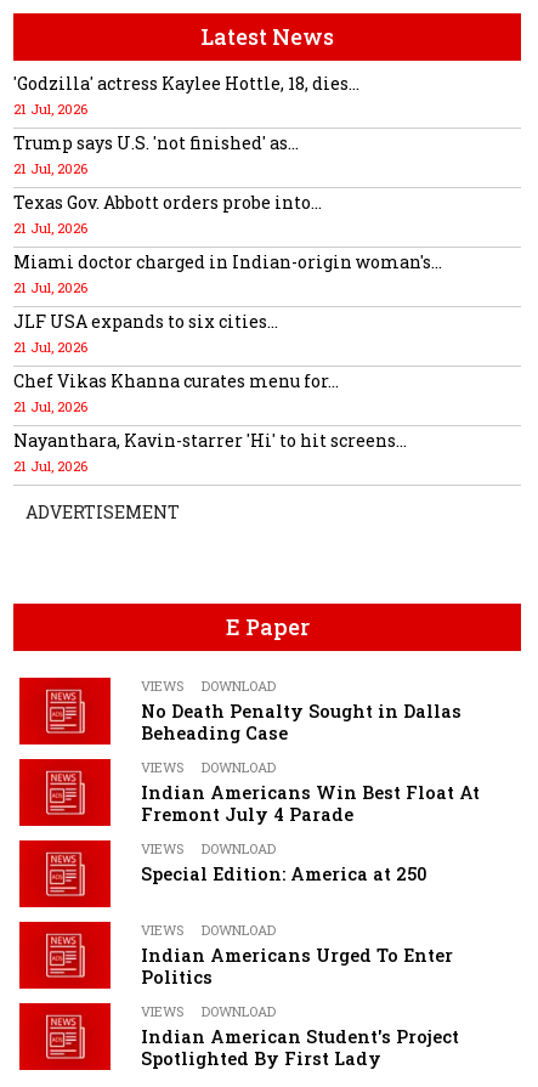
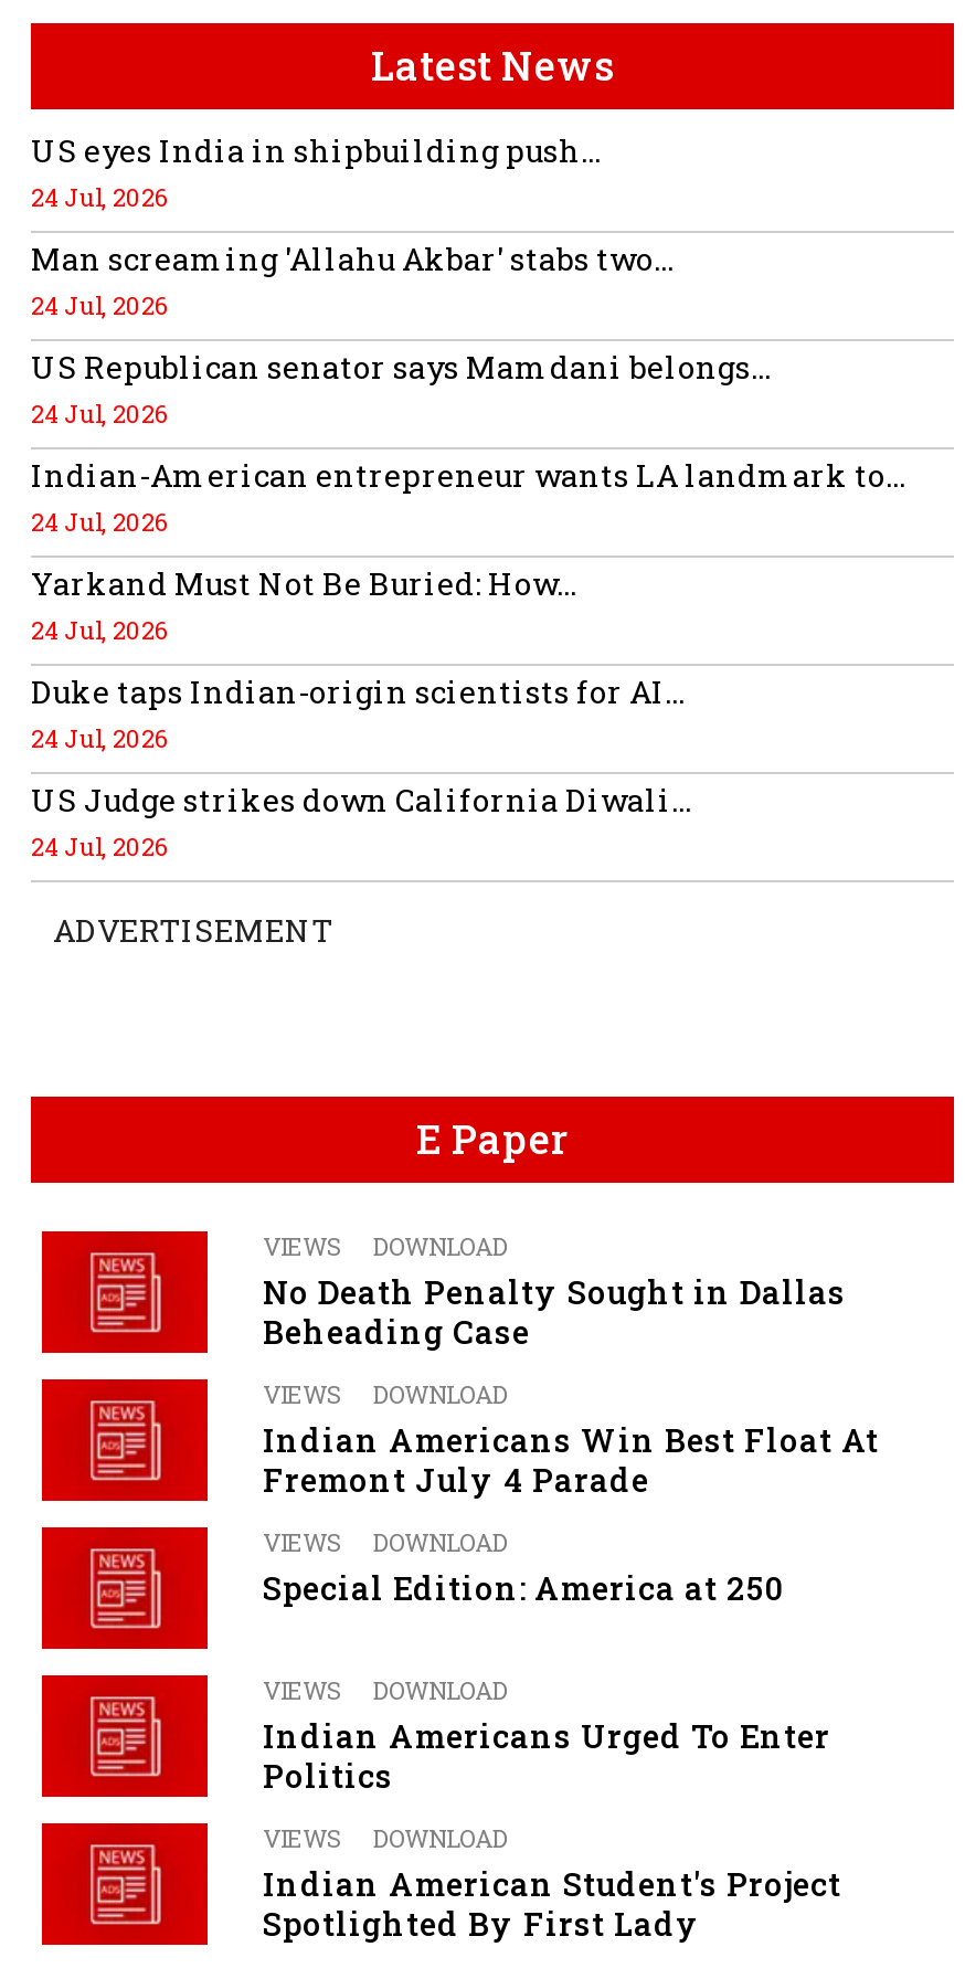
- 'Godzilla' actress Kaylee Hottle, 18, dies...
- 21 Jul, 2026
+ US eyes India in shipbuilding push...
+ 24 Jul, 2026

- Trump says U.S. 'not finished' as...
- 21 Jul, 2026
+ Man screaming 'Allahu Akbar' stabs two...
+ 24 Jul, 2026

- Texas Gov. Abbott orders probe into...
- 21 Jul, 2026
+ US Republican senator says Mamdani belongs...
+ 24 Jul, 2026

- Miami doctor charged in Indian-origin woman's...
- 21 Jul, 2026
+ Indian-American entrepreneur wants LA landmark to...
+ 24 Jul, 2026

- JLF USA expands to six cities...
- 21 Jul, 2026
+ Yarkand Must Not Be Buried: How...
+ 24 Jul, 2026

- Chef Vikas Khanna curates menu for...
- 21 Jul, 2026
+ Duke taps Indian-origin scientists for AI...
+ 24 Jul, 2026

- Nayanthara, Kavin-starrer 'Hi' to hit screens...
- 21 Jul, 2026
+ US Judge strikes down California Diwali...
+ 24 Jul, 2026
